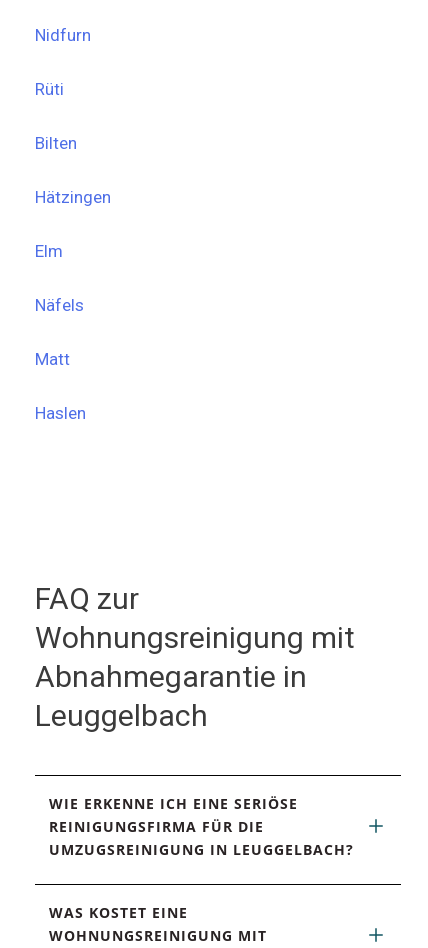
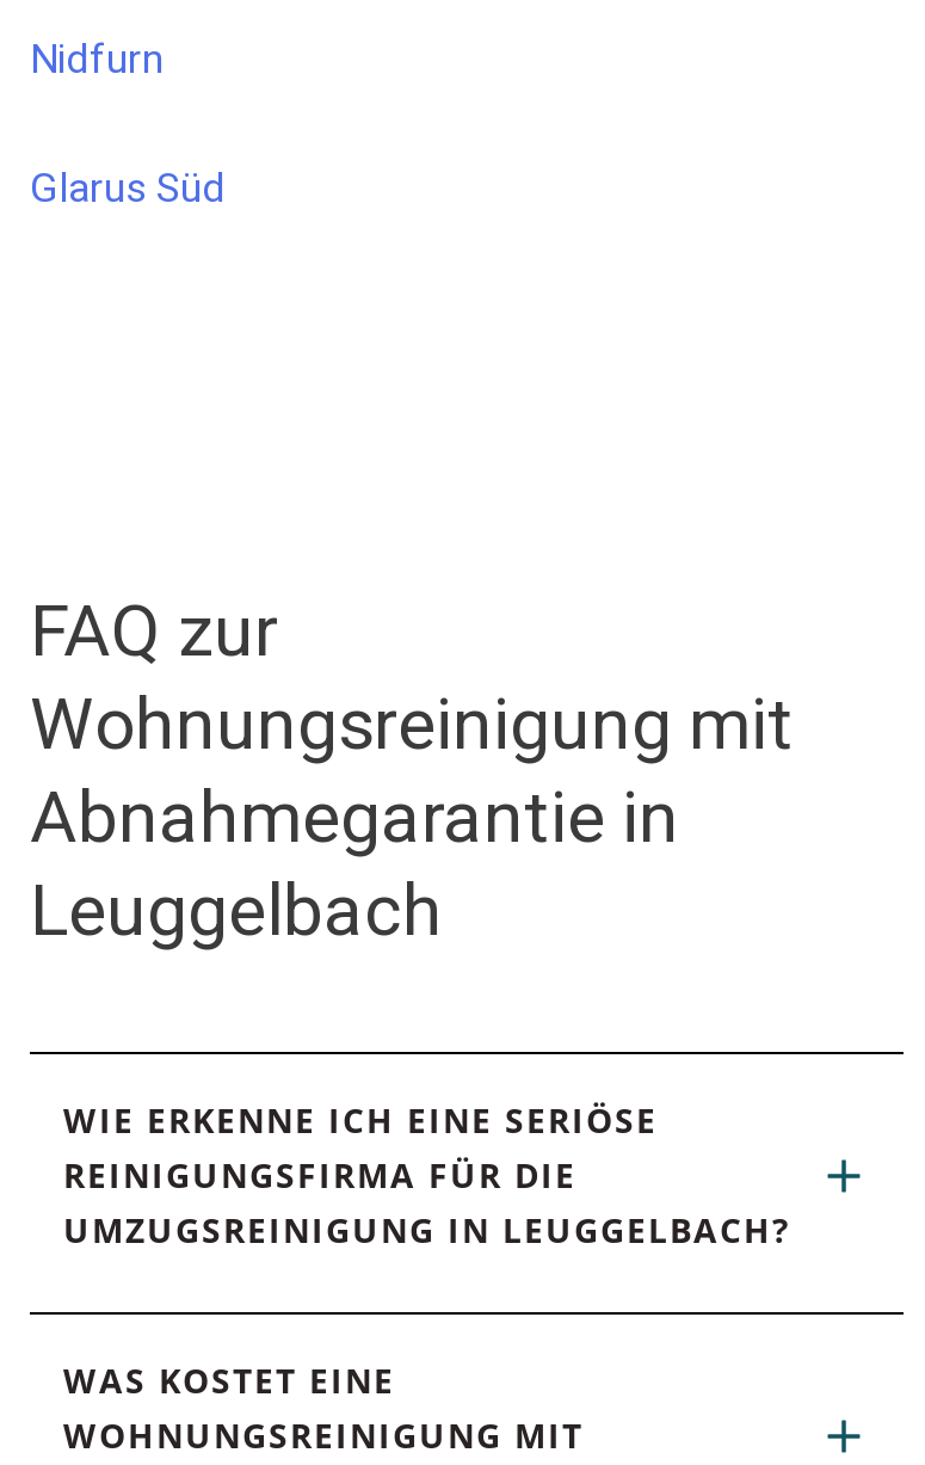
- Rüti
- Bilten
- Hätzingen
- Elm
- Näfels
- Matt
- Haslen
+ Glarus Süd
